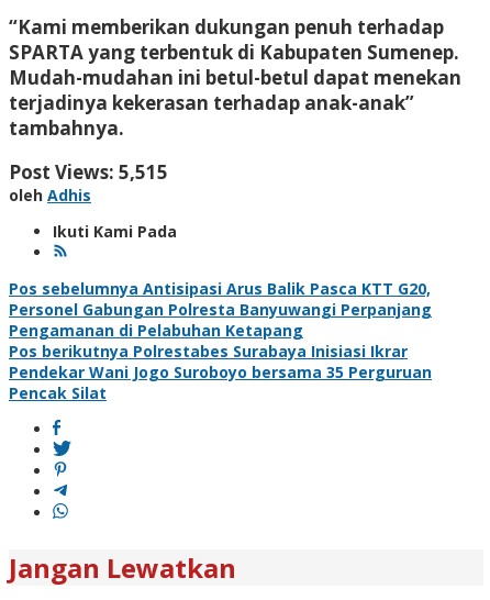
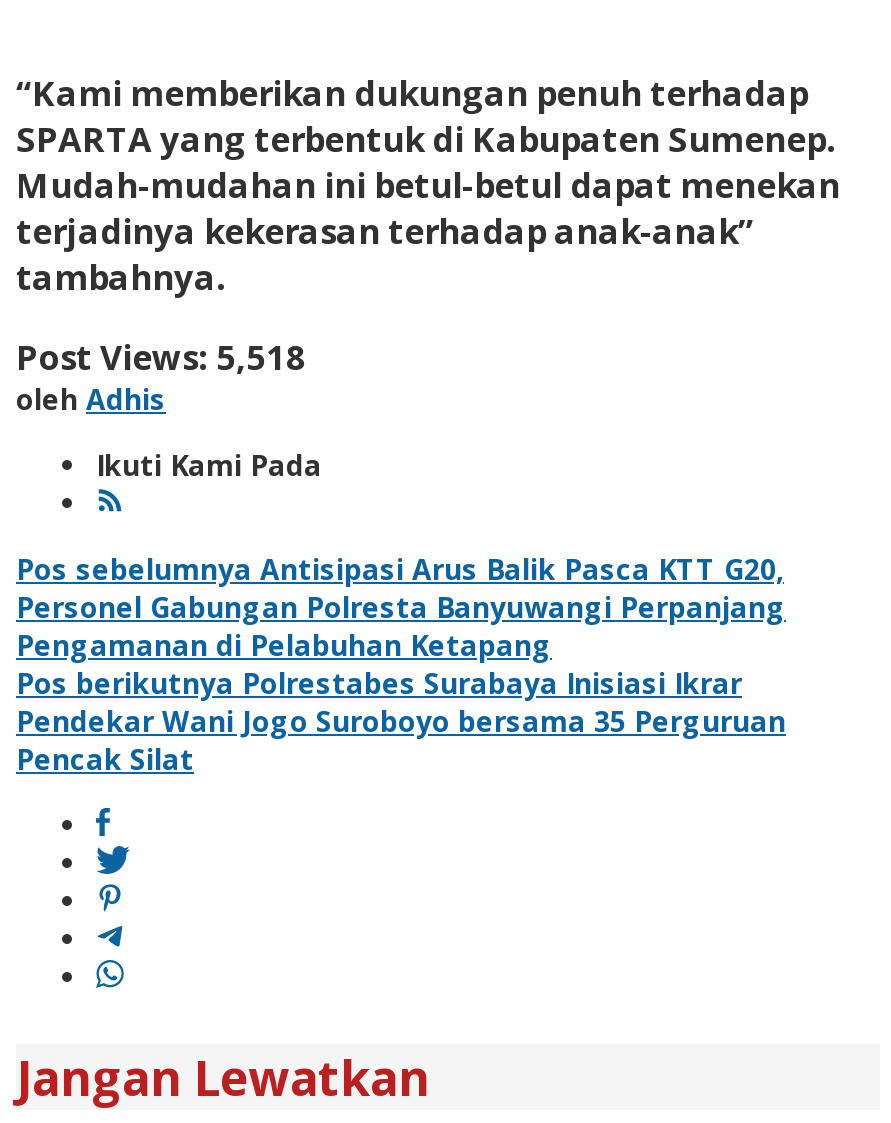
- Post Views: 5,515
+ Post Views: 5,518
